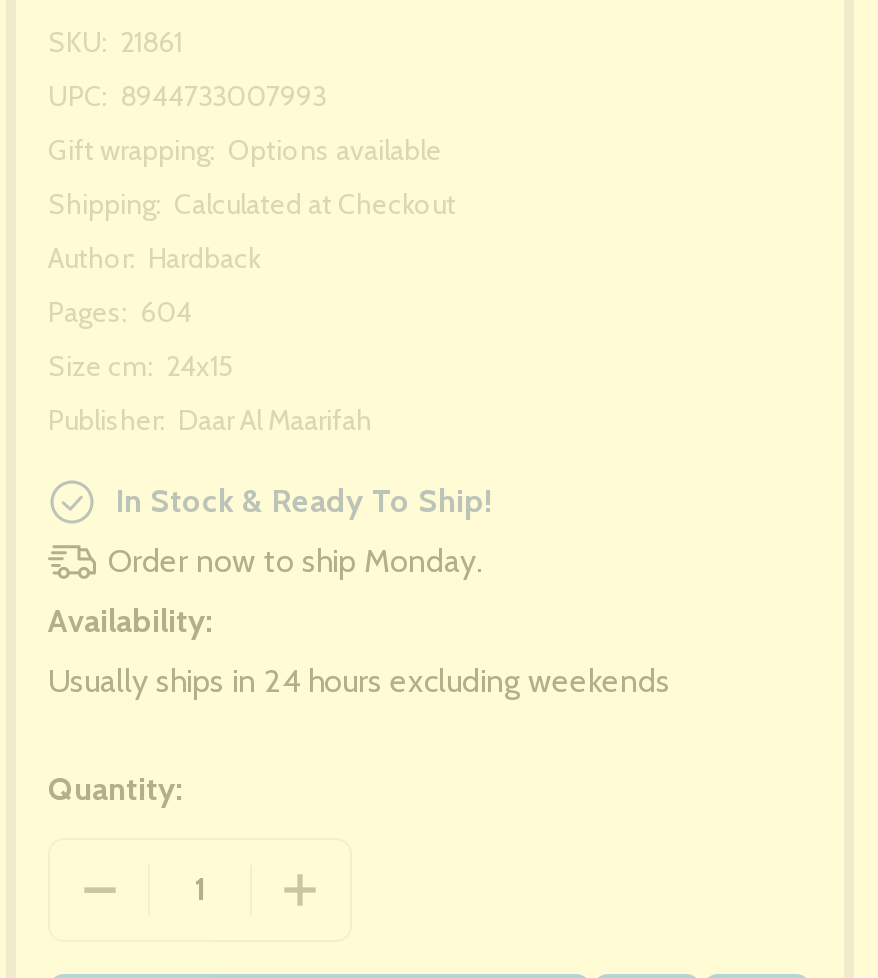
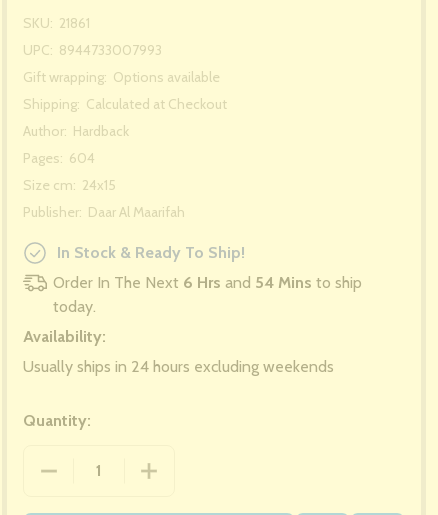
- Order now to ship Monday.
+ Order In The Next 6 Hrs and 54 Mins to ship
+ today.
